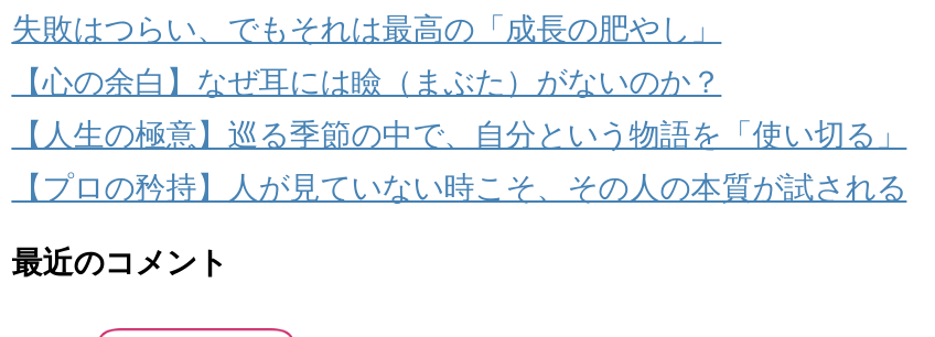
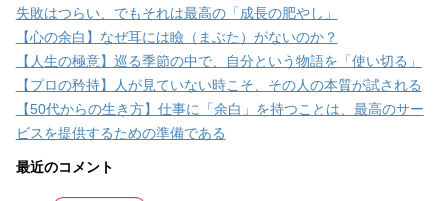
+ 【50代からの生き方】仕事に「余白」を持つことは、最高のサー
+ ビスを提供するための準備である
